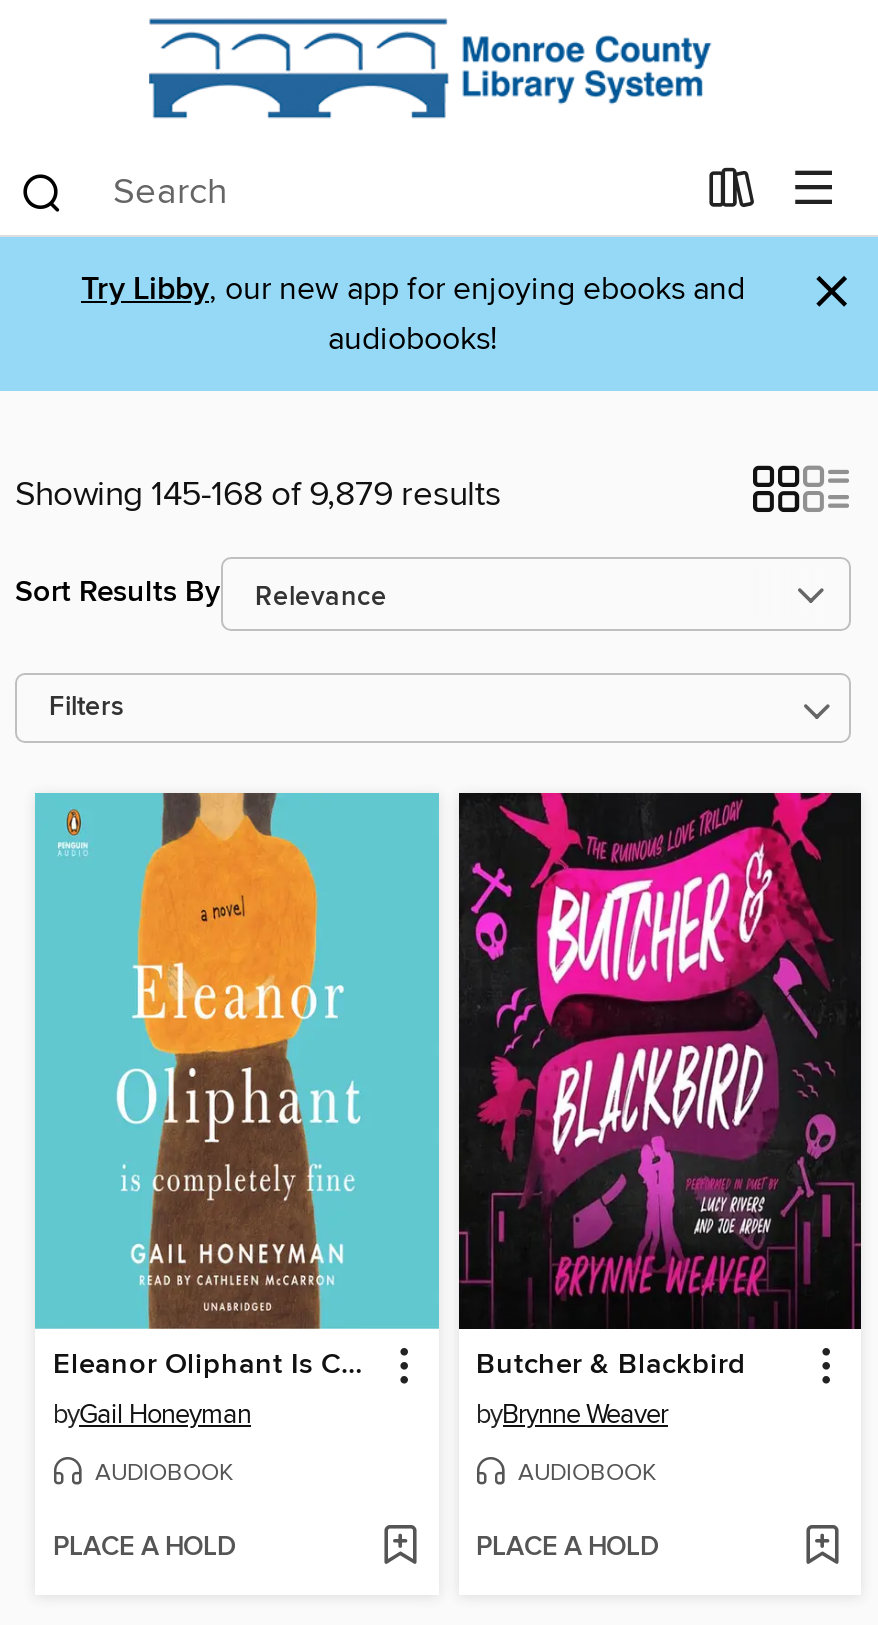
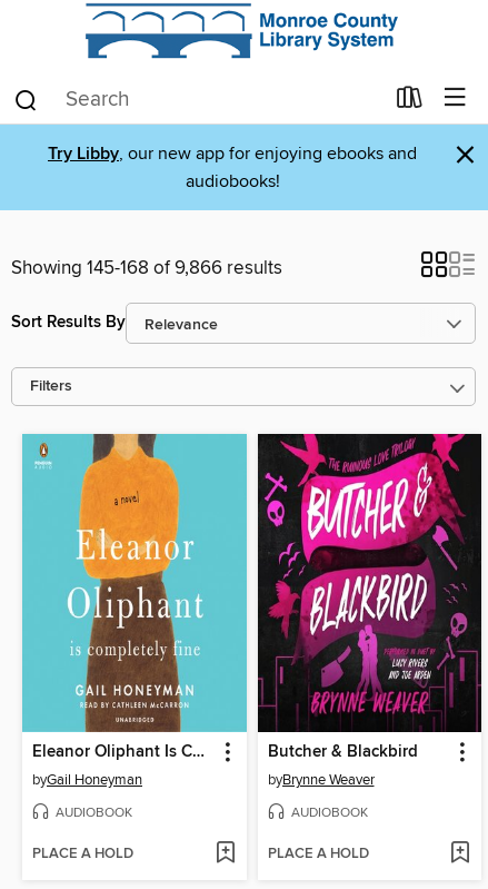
- Showing 145-168 of 9,879 results
+ Showing 145-168 of 9,866 results
